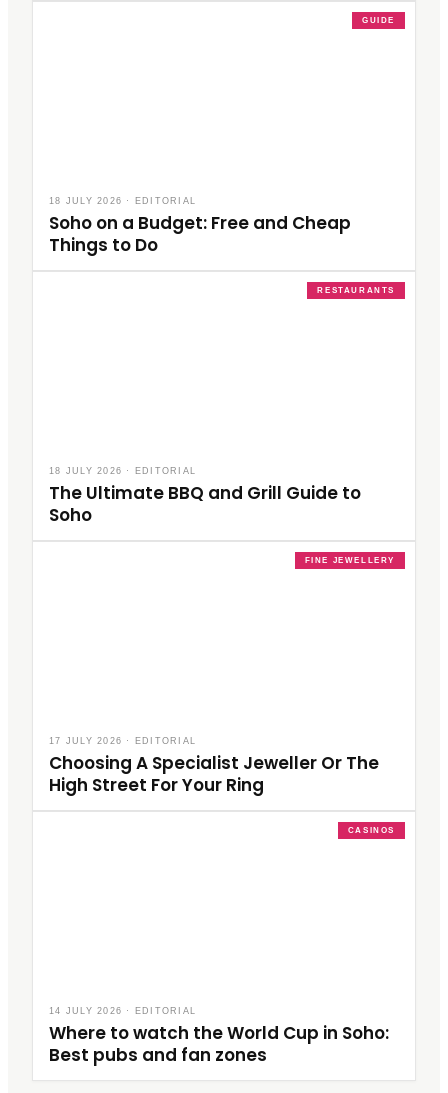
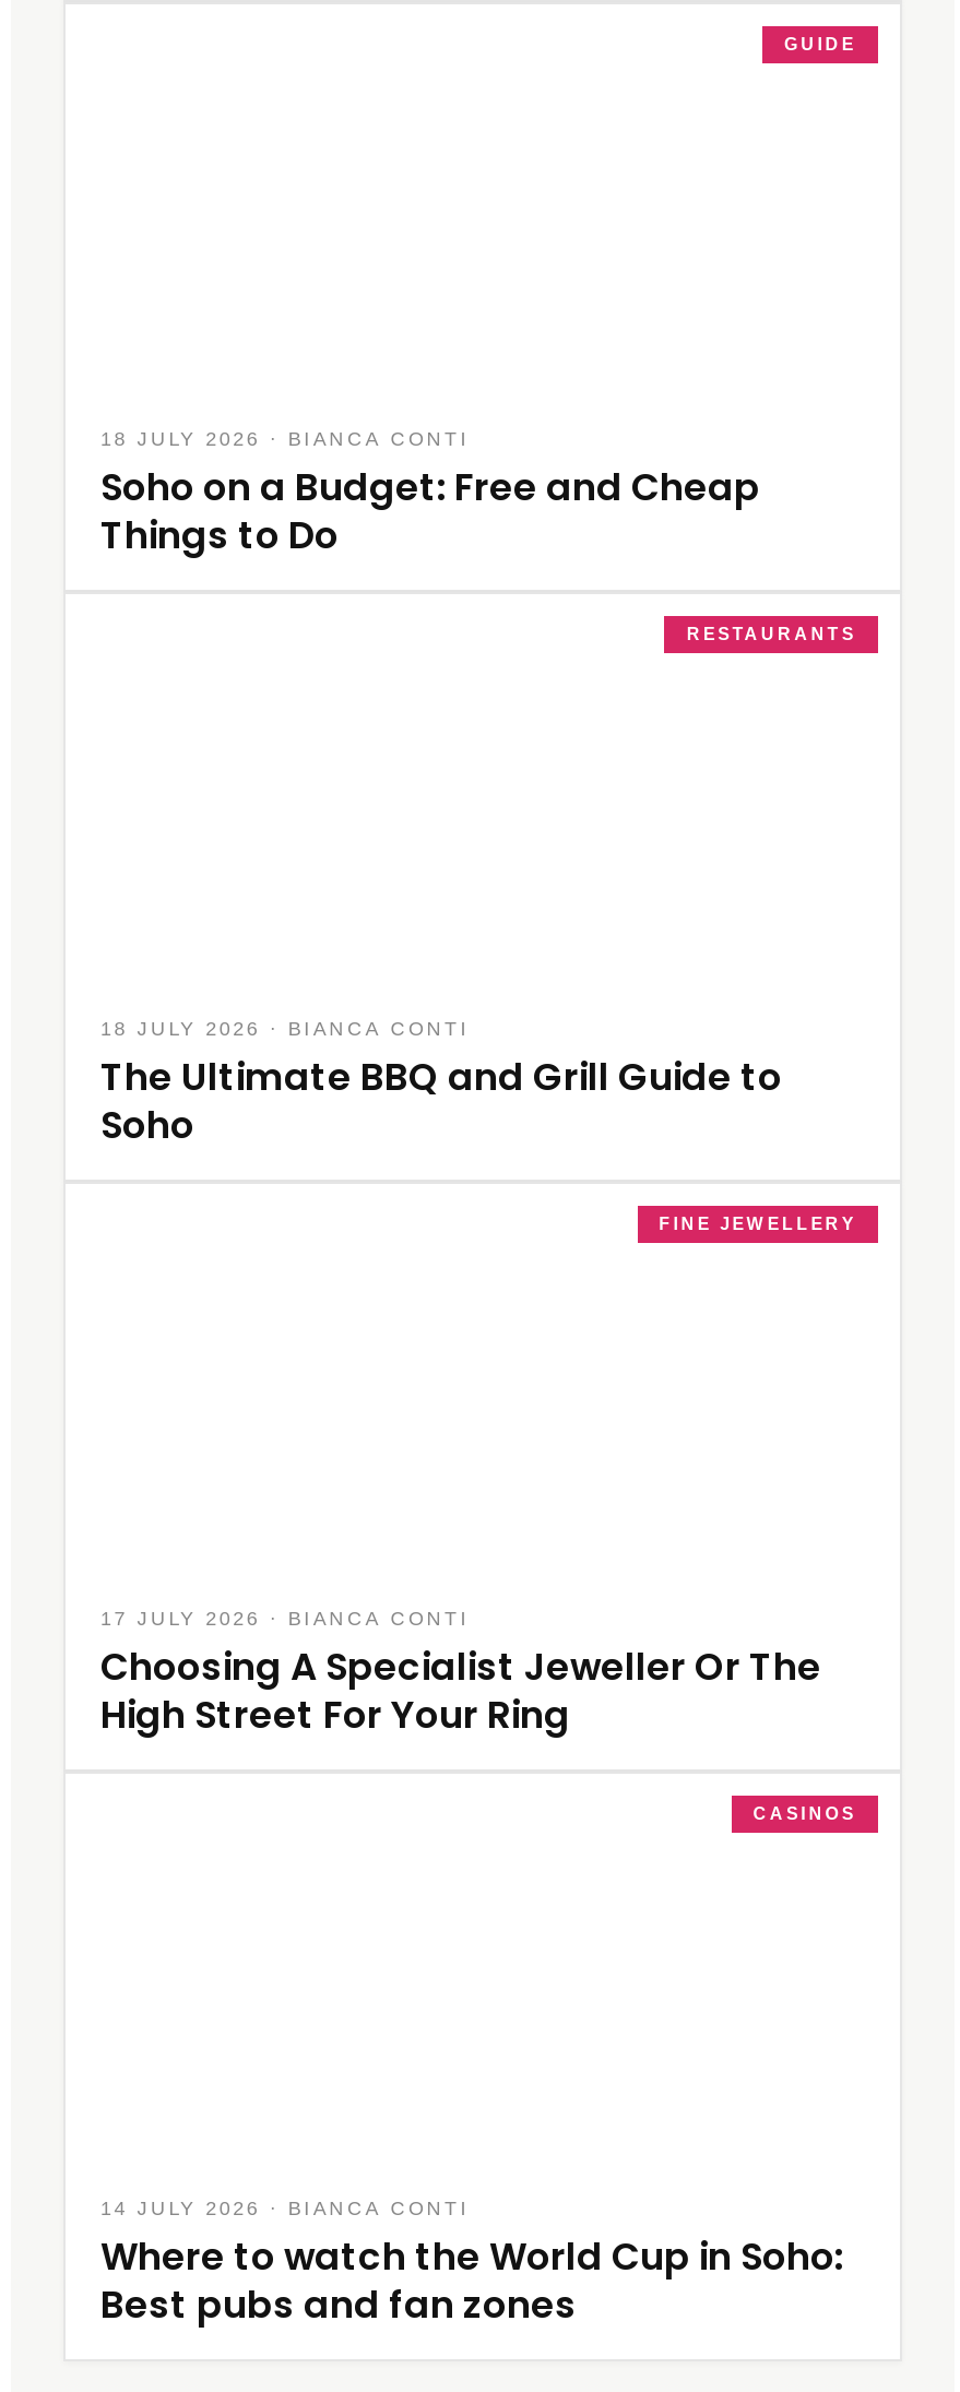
- 18 JULY 2026 · EDITORIAL
+ 18 JULY 2026 · BIANCA CONTI

- 18 JULY 2026 · EDITORIAL
+ 18 JULY 2026 · BIANCA CONTI

- 17 JULY 2026 · EDITORIAL
+ 17 JULY 2026 · BIANCA CONTI

- 14 JULY 2026 · EDITORIAL
+ 14 JULY 2026 · BIANCA CONTI
